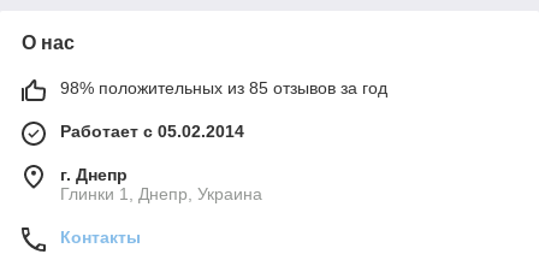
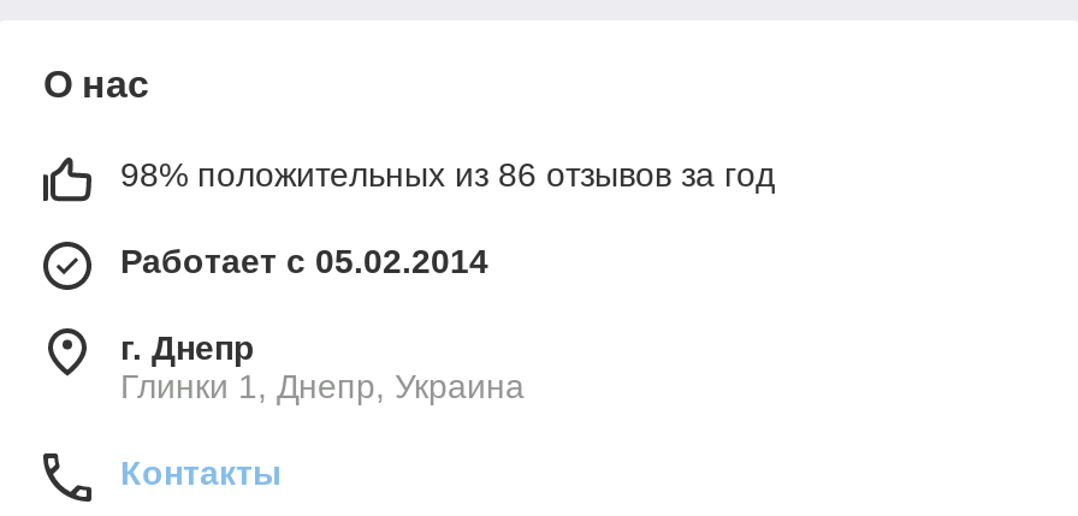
- 98% положительных из 85 отзывов за год
+ 98% положительных из 86 отзывов за год
